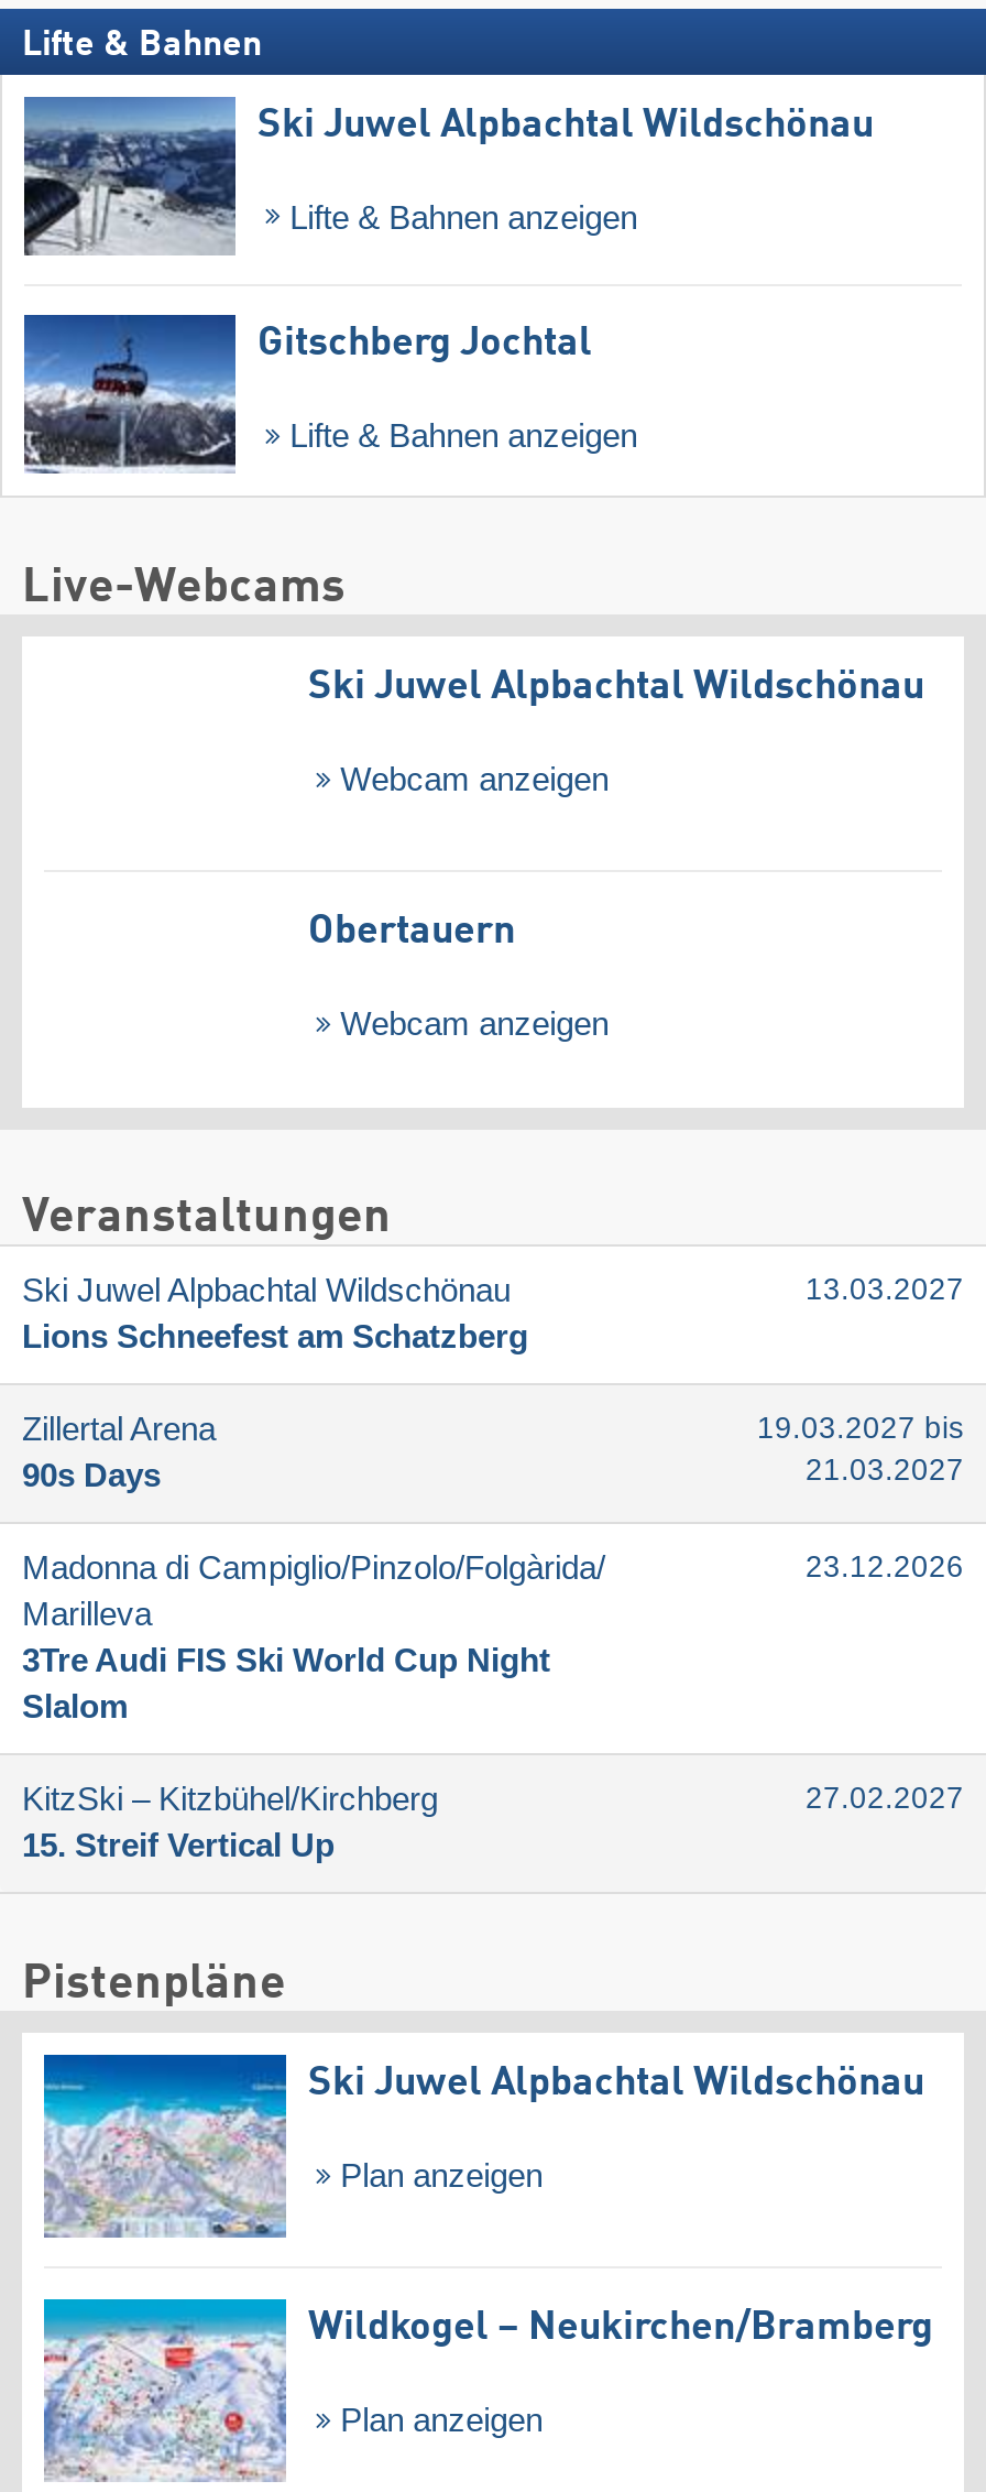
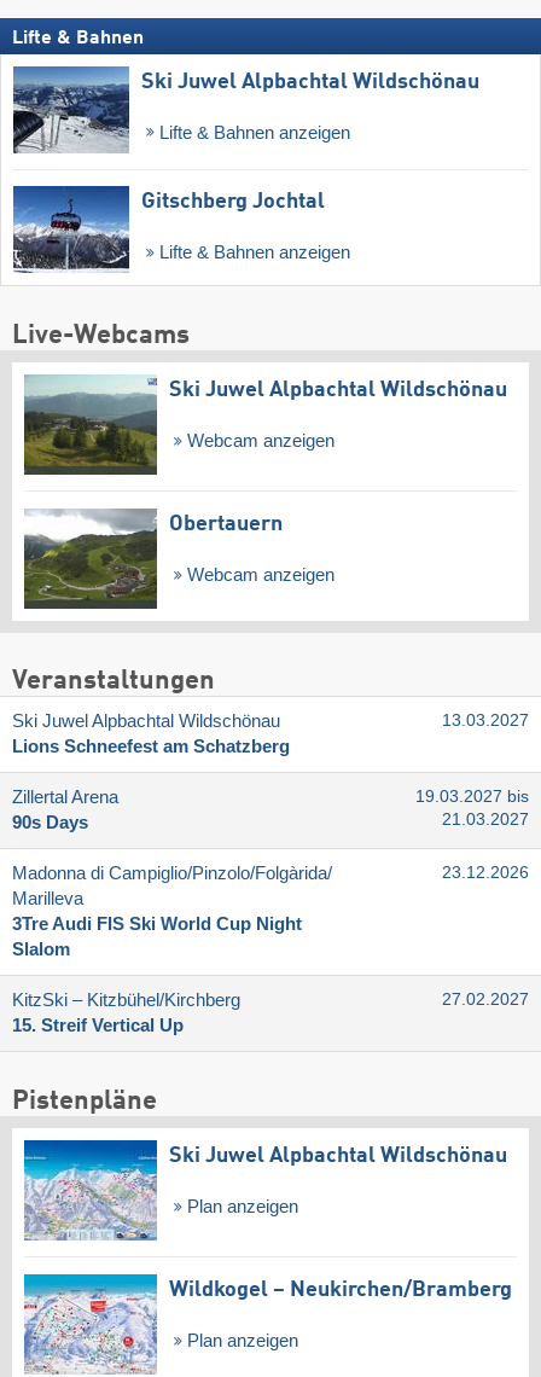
+ [image]

+ [image]
